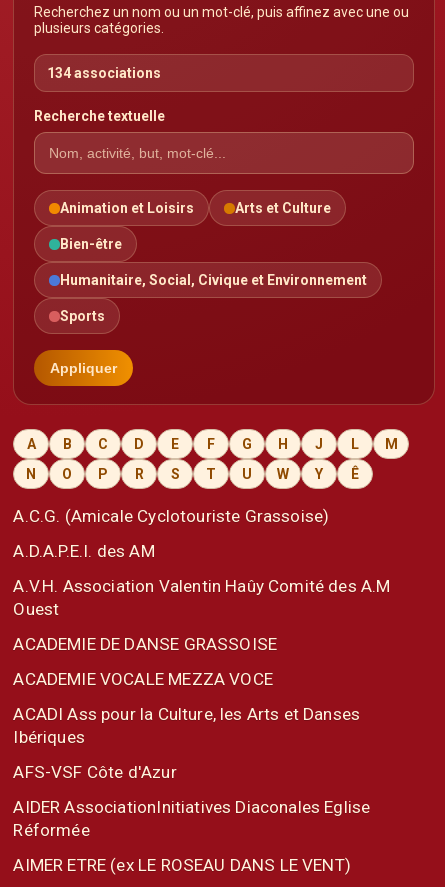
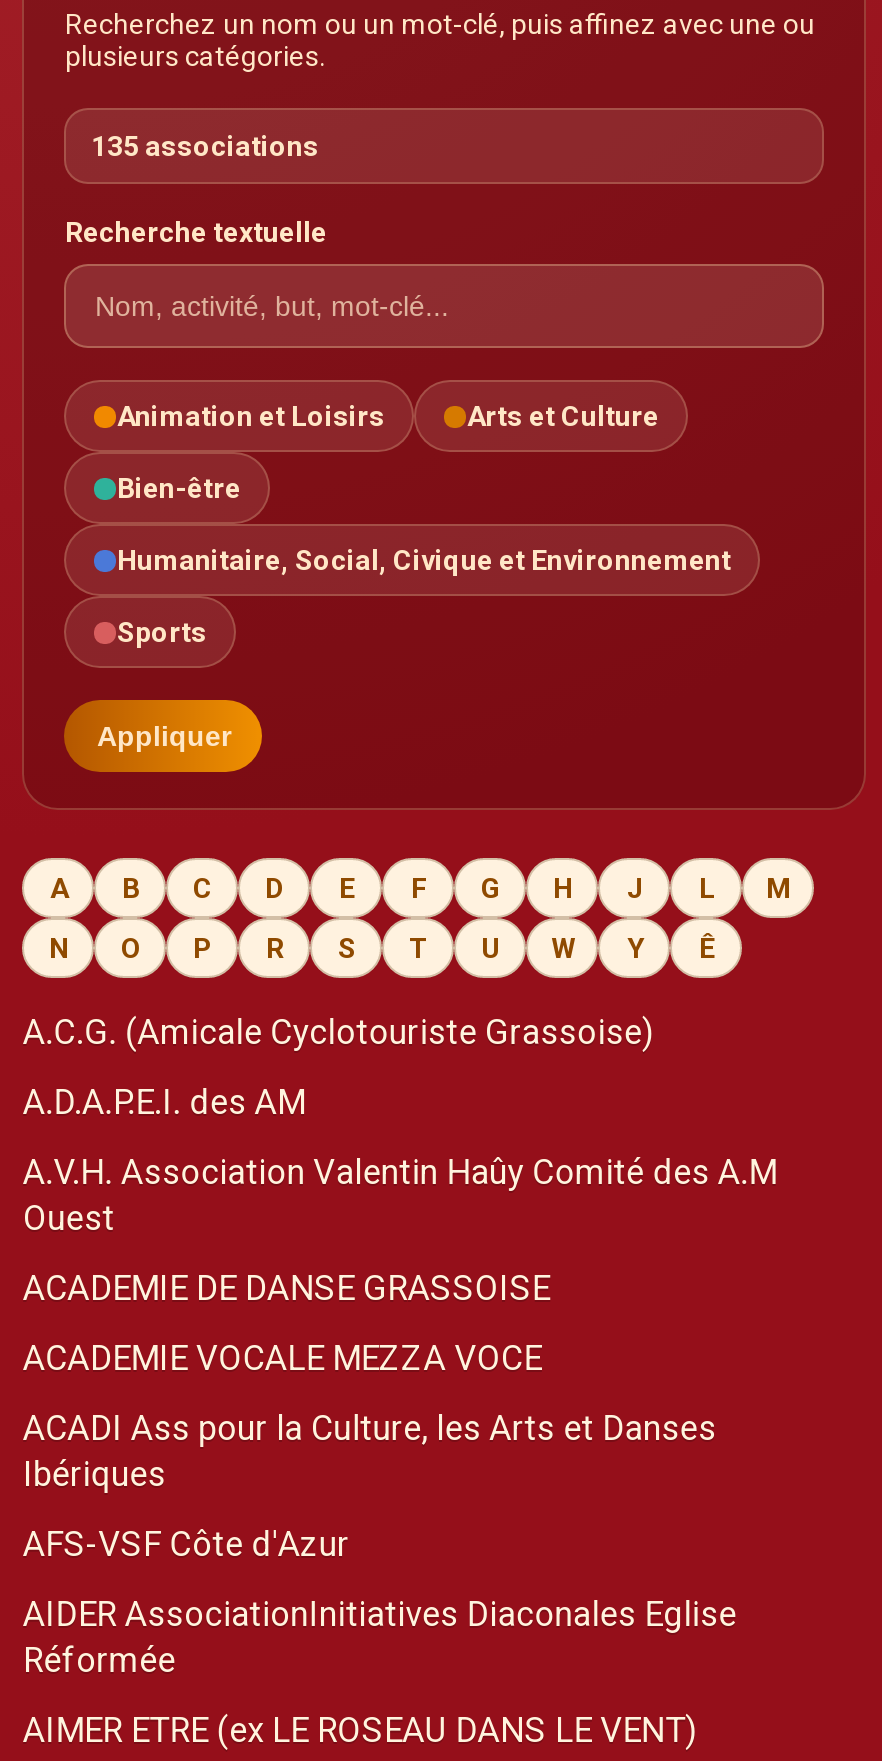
- 134 associations
+ 135 associations
